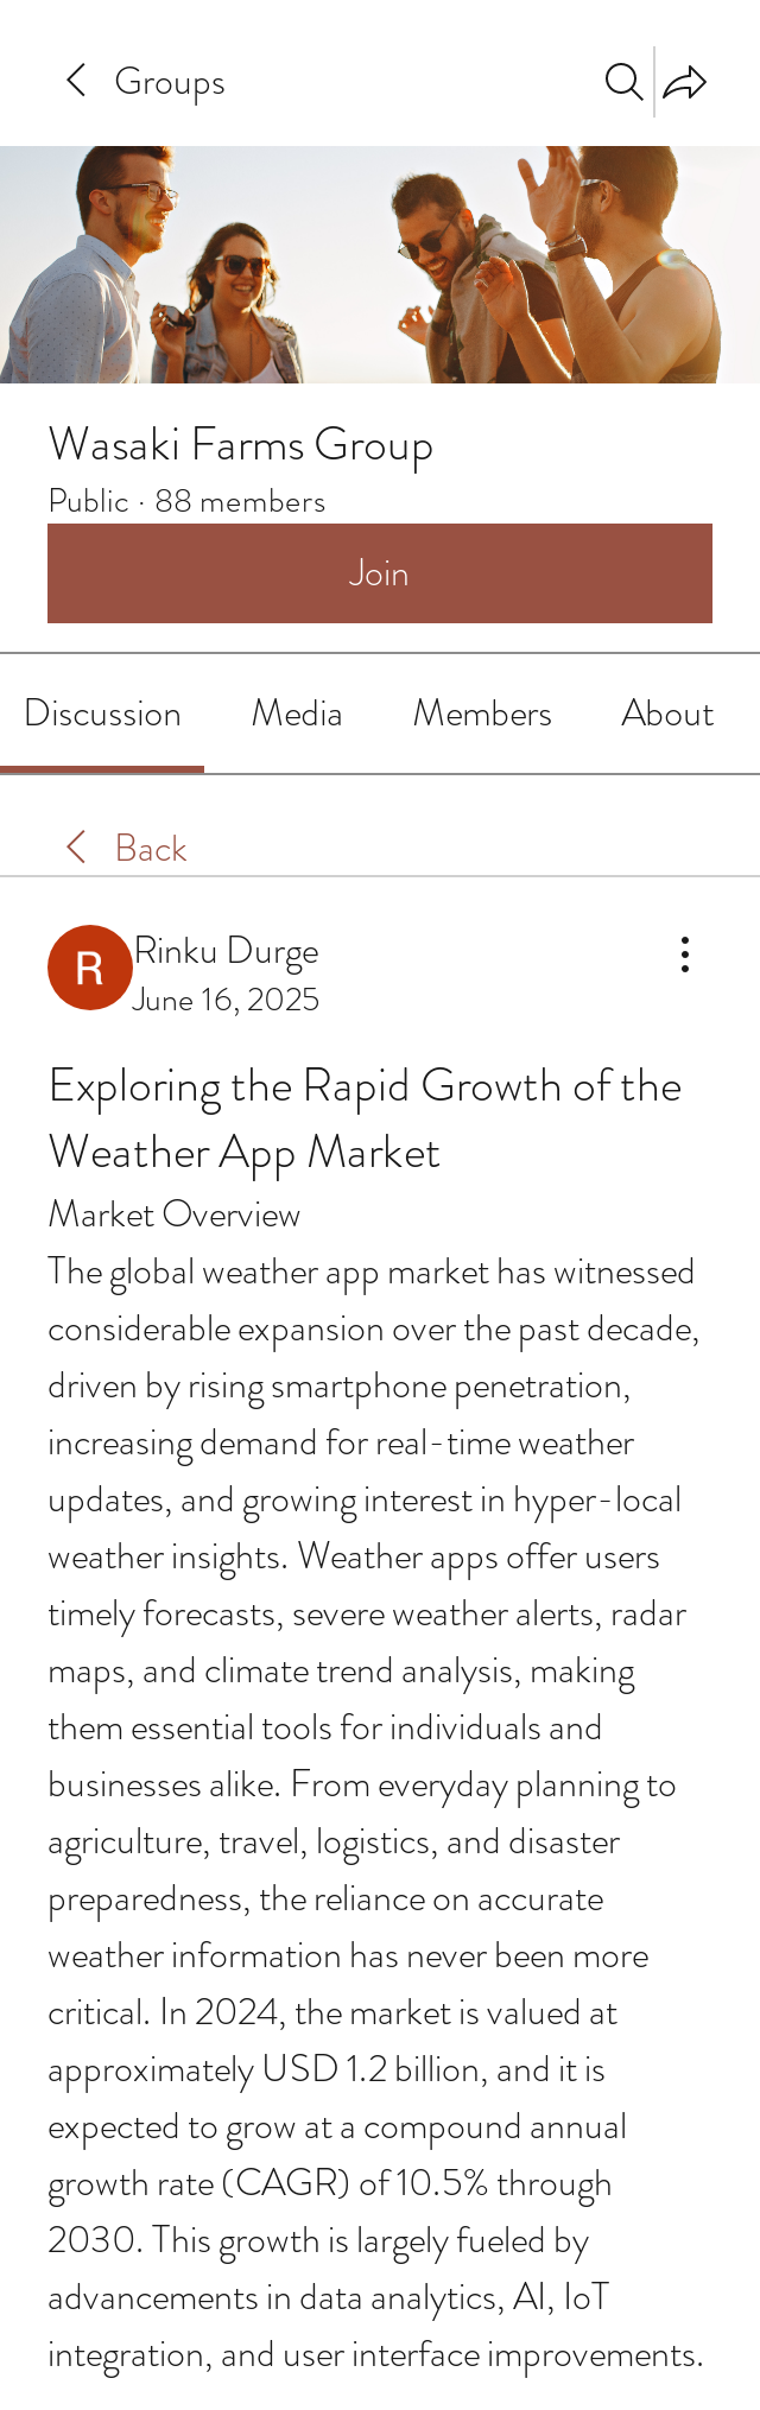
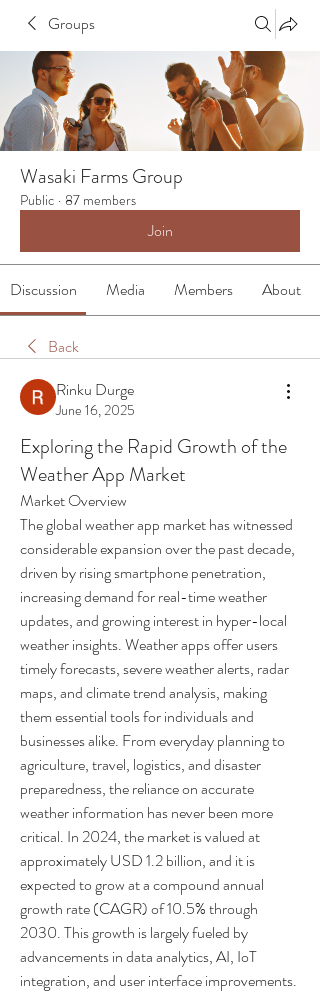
- Public · 88 members
+ Public · 87 members
